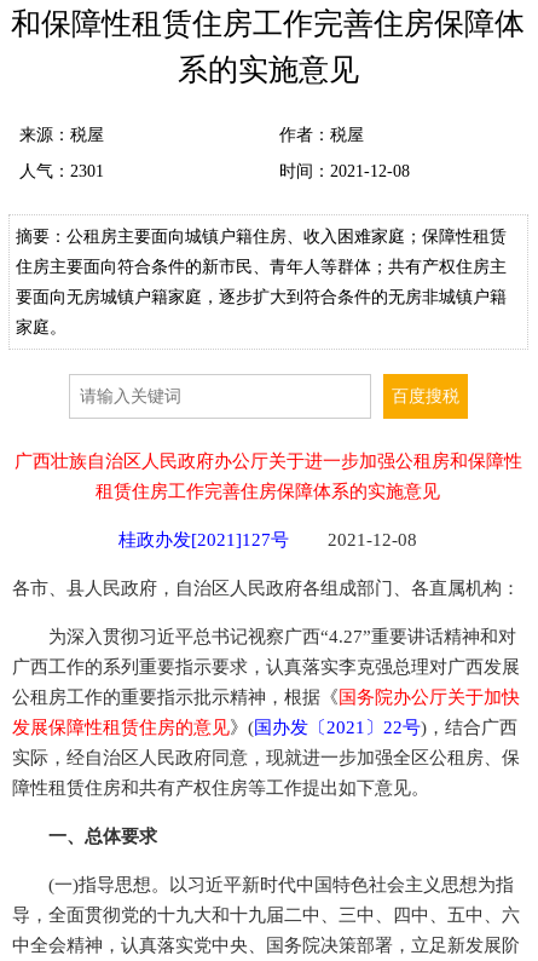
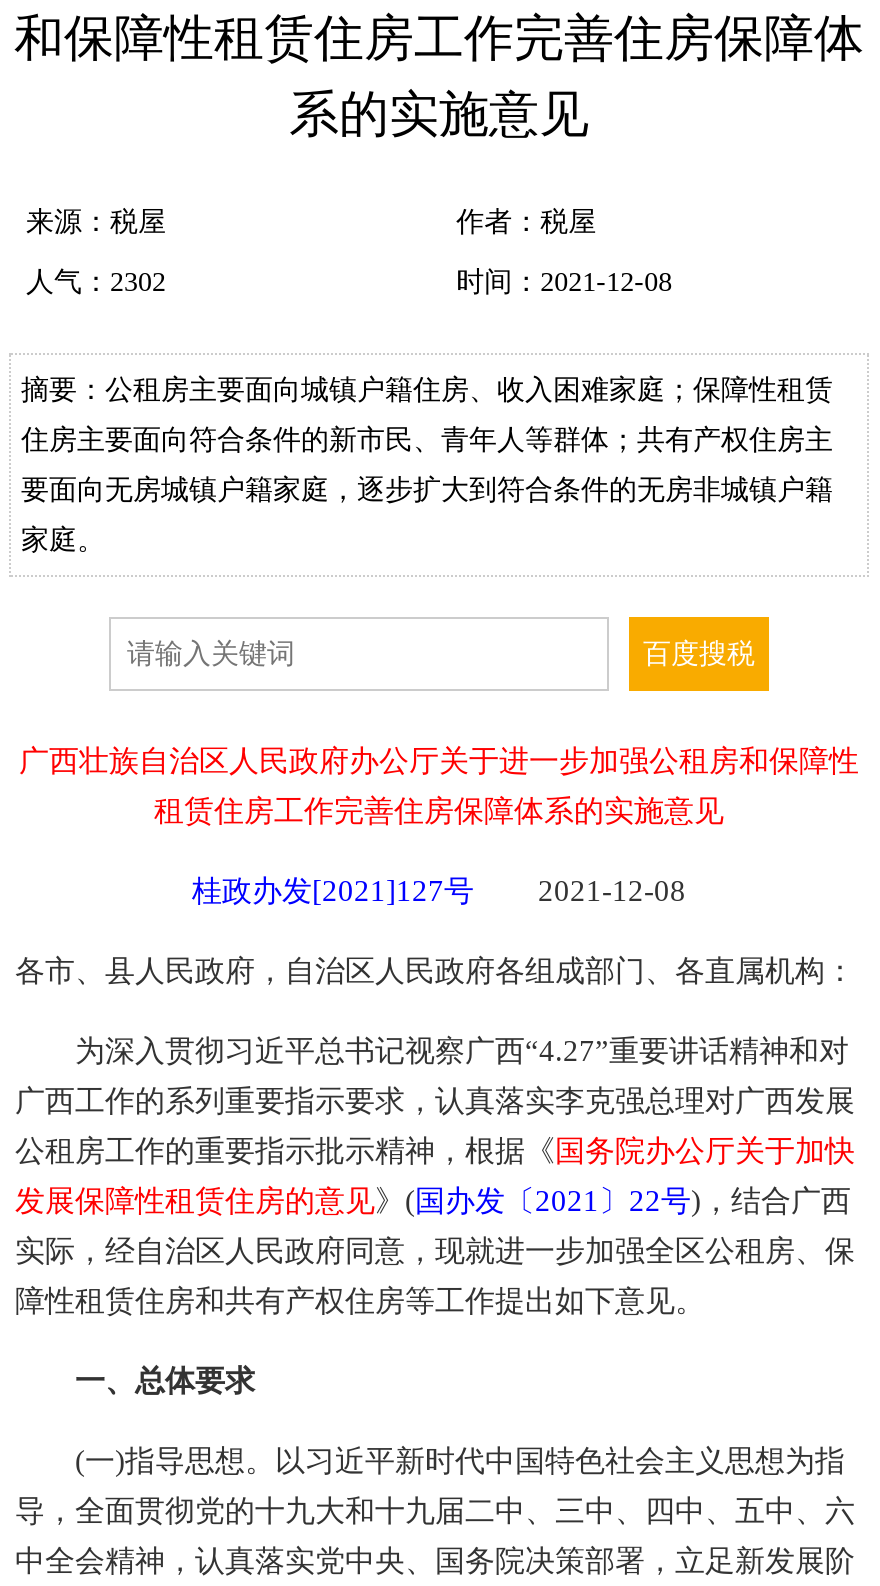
- 人气：2301
+ 人气：2302
